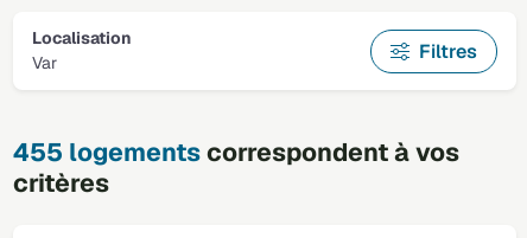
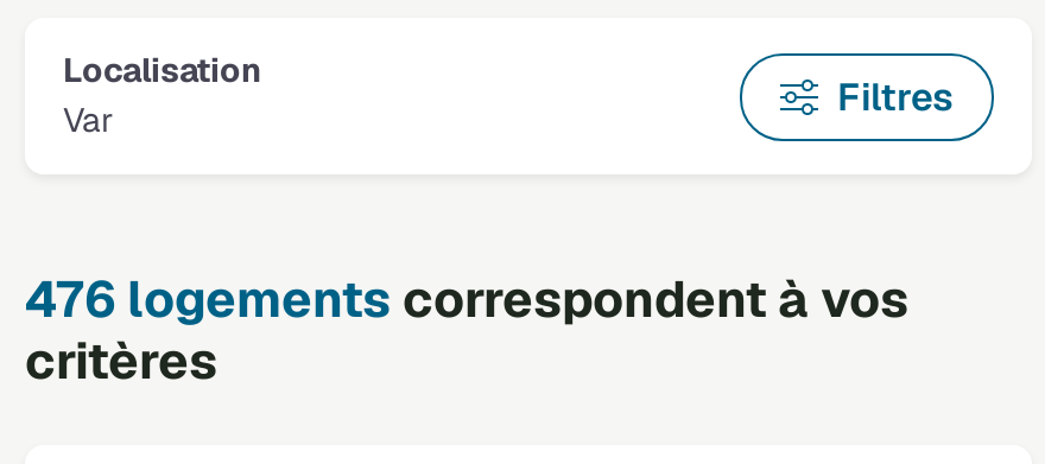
- 455 logements correspondent à vos
+ 476 logements correspondent à vos
